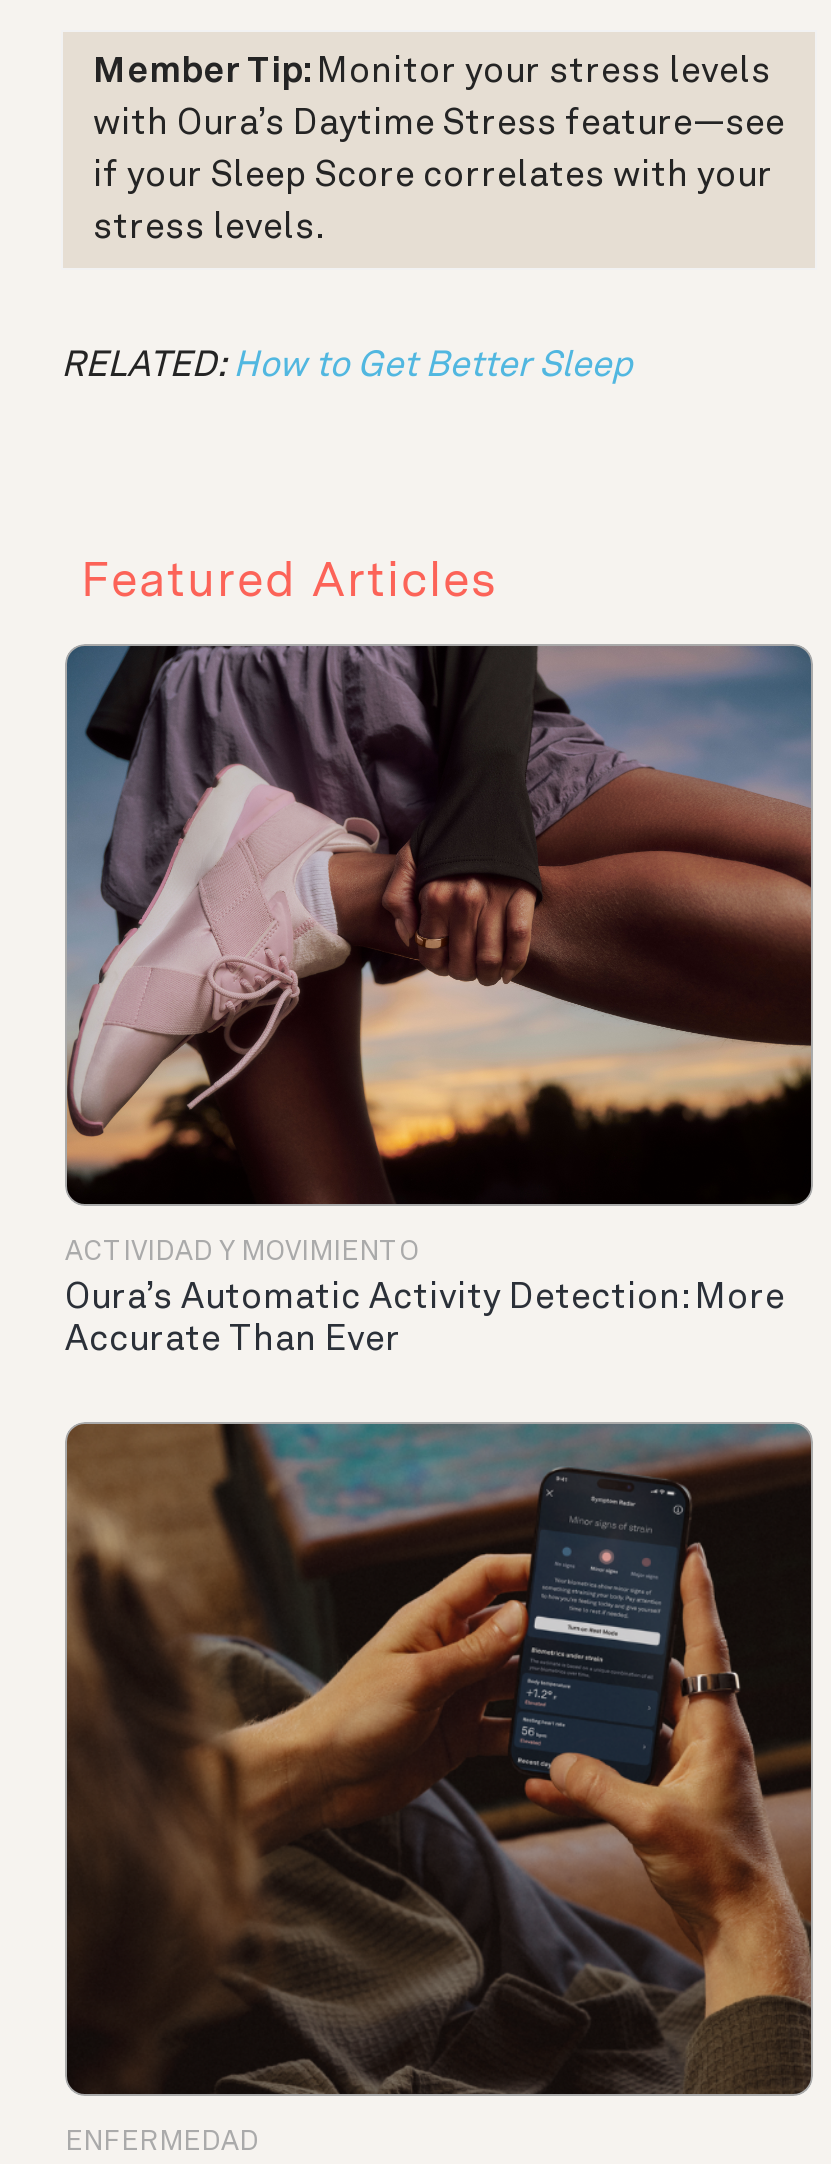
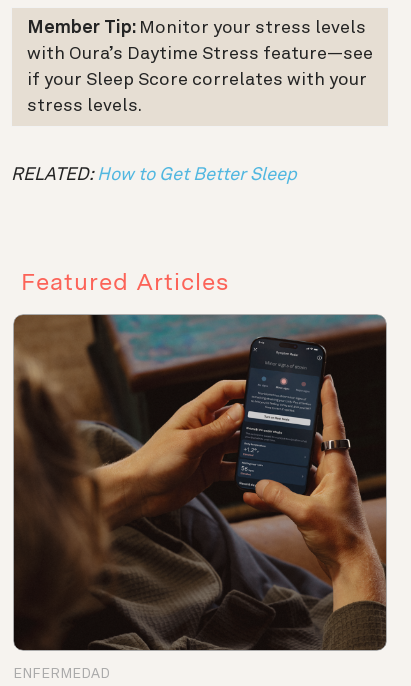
- [image]
- ACTIVIDAD Y MOVIMIENTO
- Oura’s Automatic Activity Detection: More
- Accurate Than Ever
